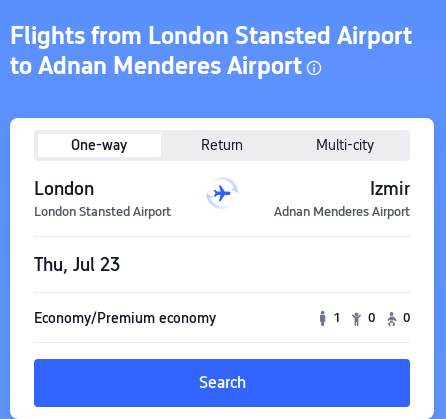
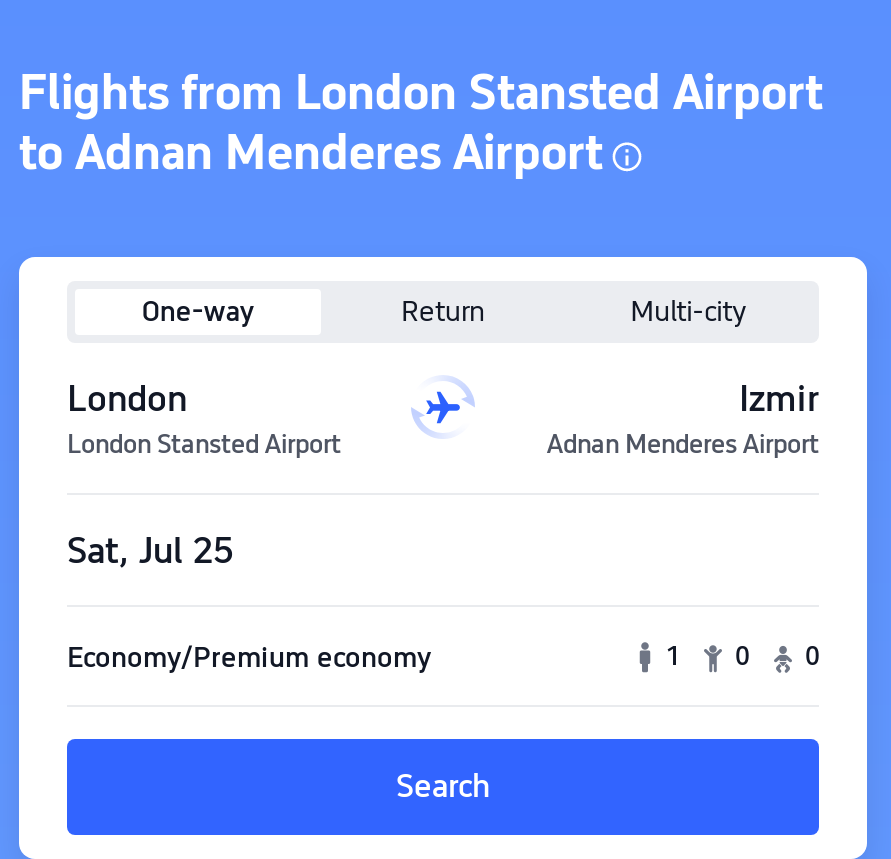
- Thu, Jul 23
+ Sat, Jul 25
